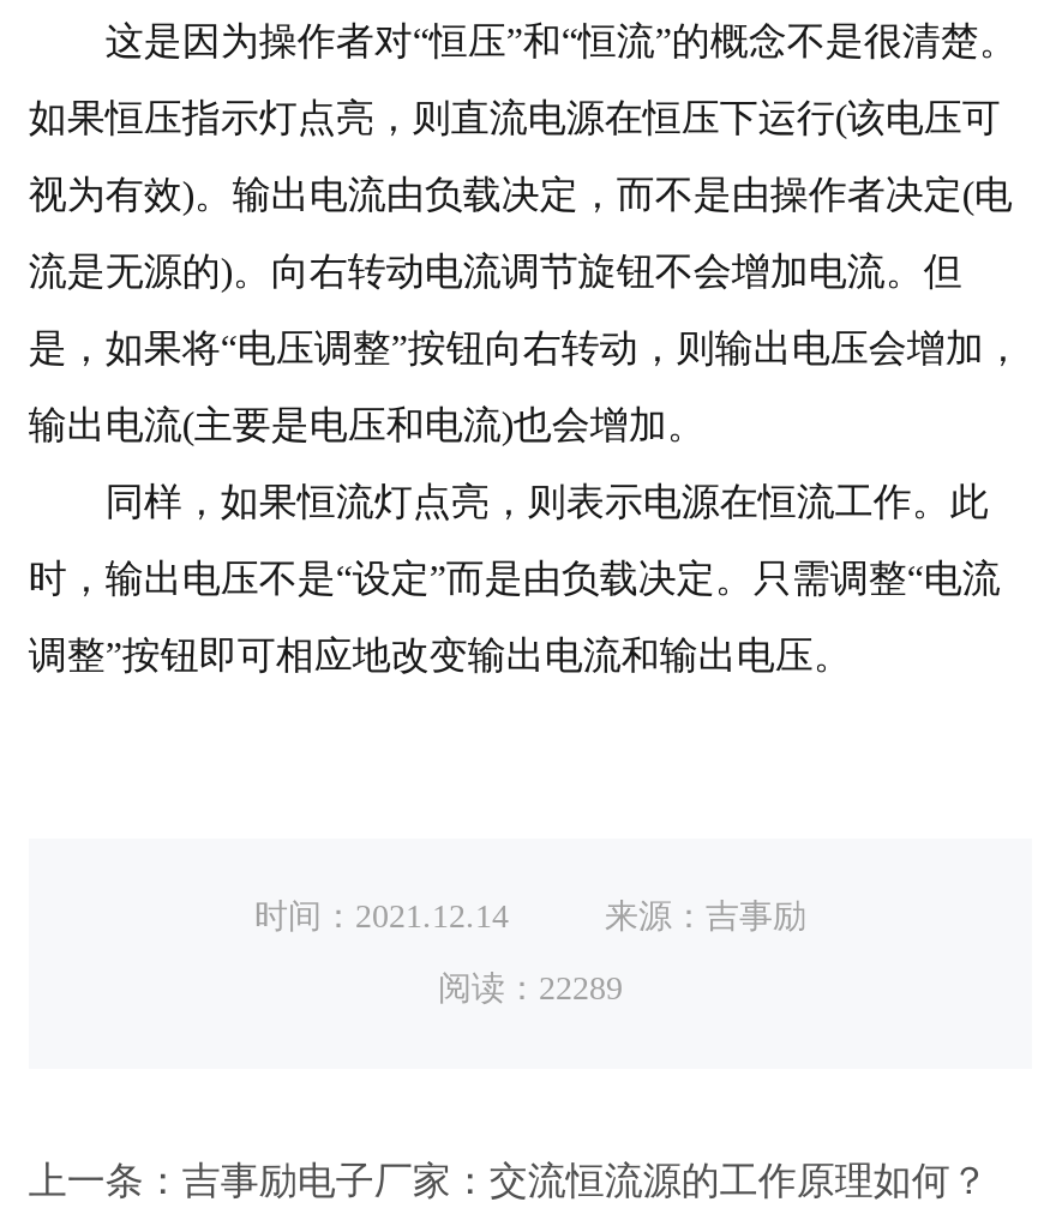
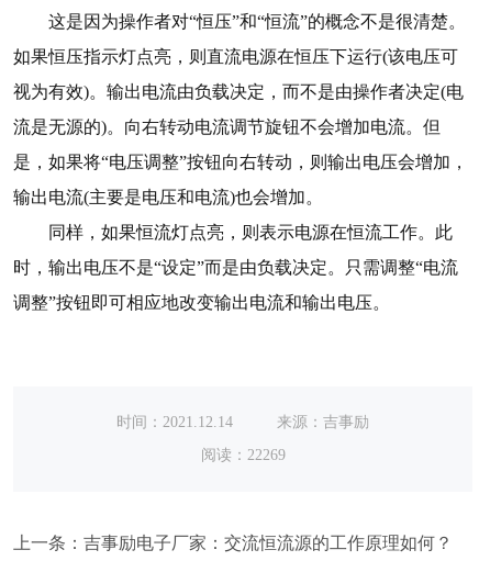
- 阅读：22289
+ 阅读：22269
